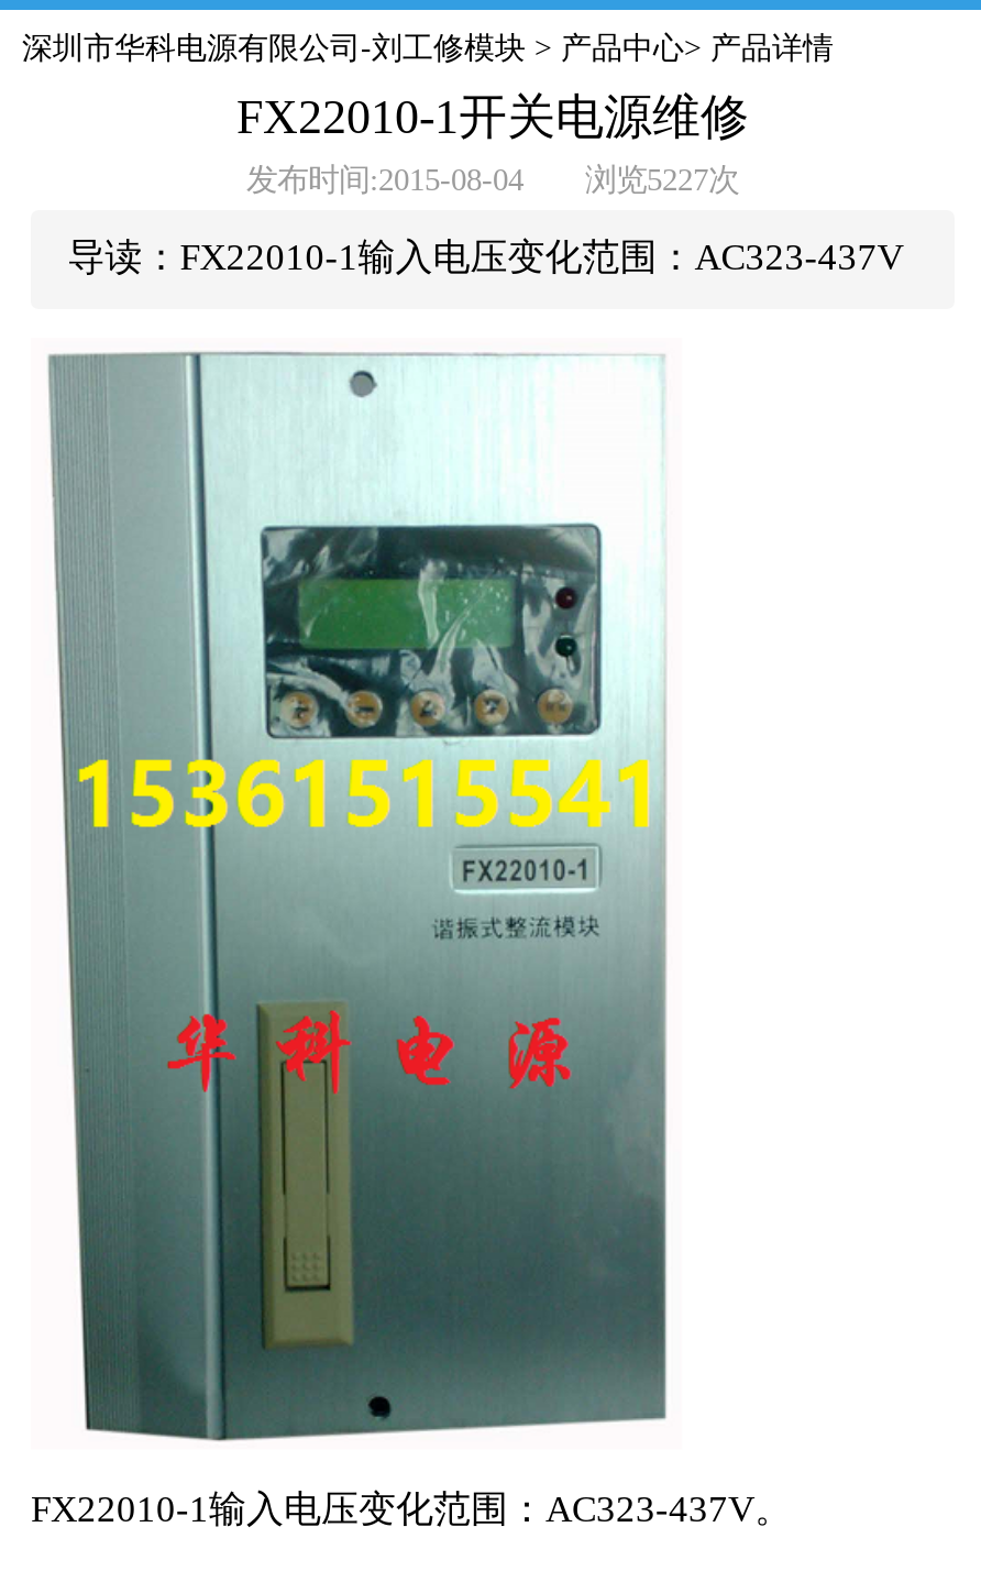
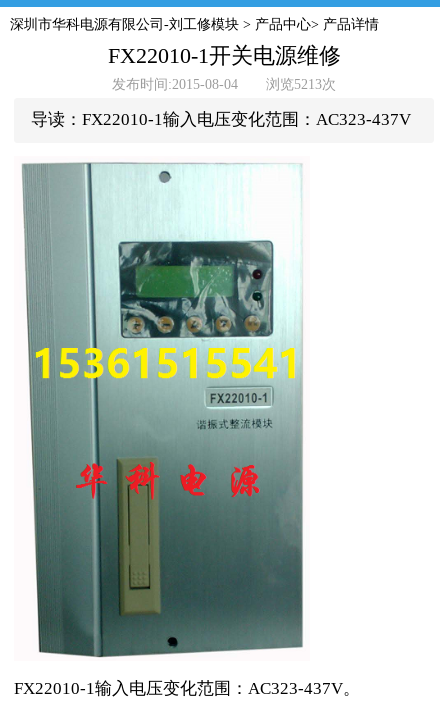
- 发布时间:2015-08-04 浏览5227次
+ 发布时间:2015-08-04 浏览5213次
